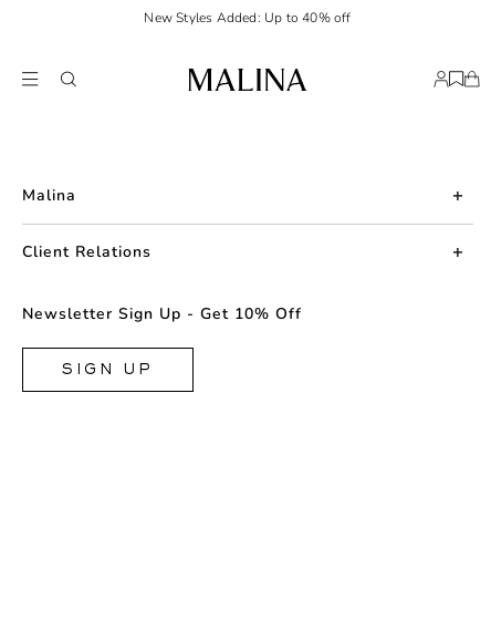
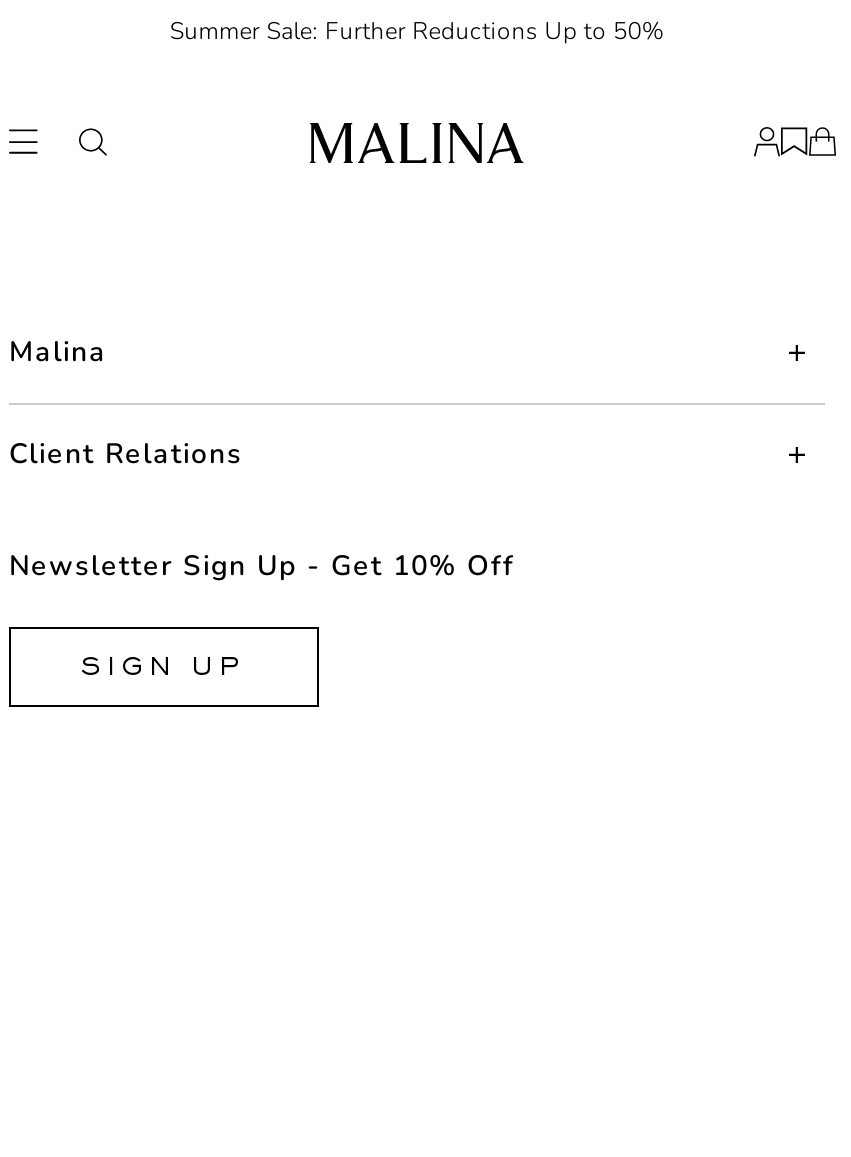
- New Styles Added: Up to 40% off
+ Summer Sale: Further Reductions Up to 50%
